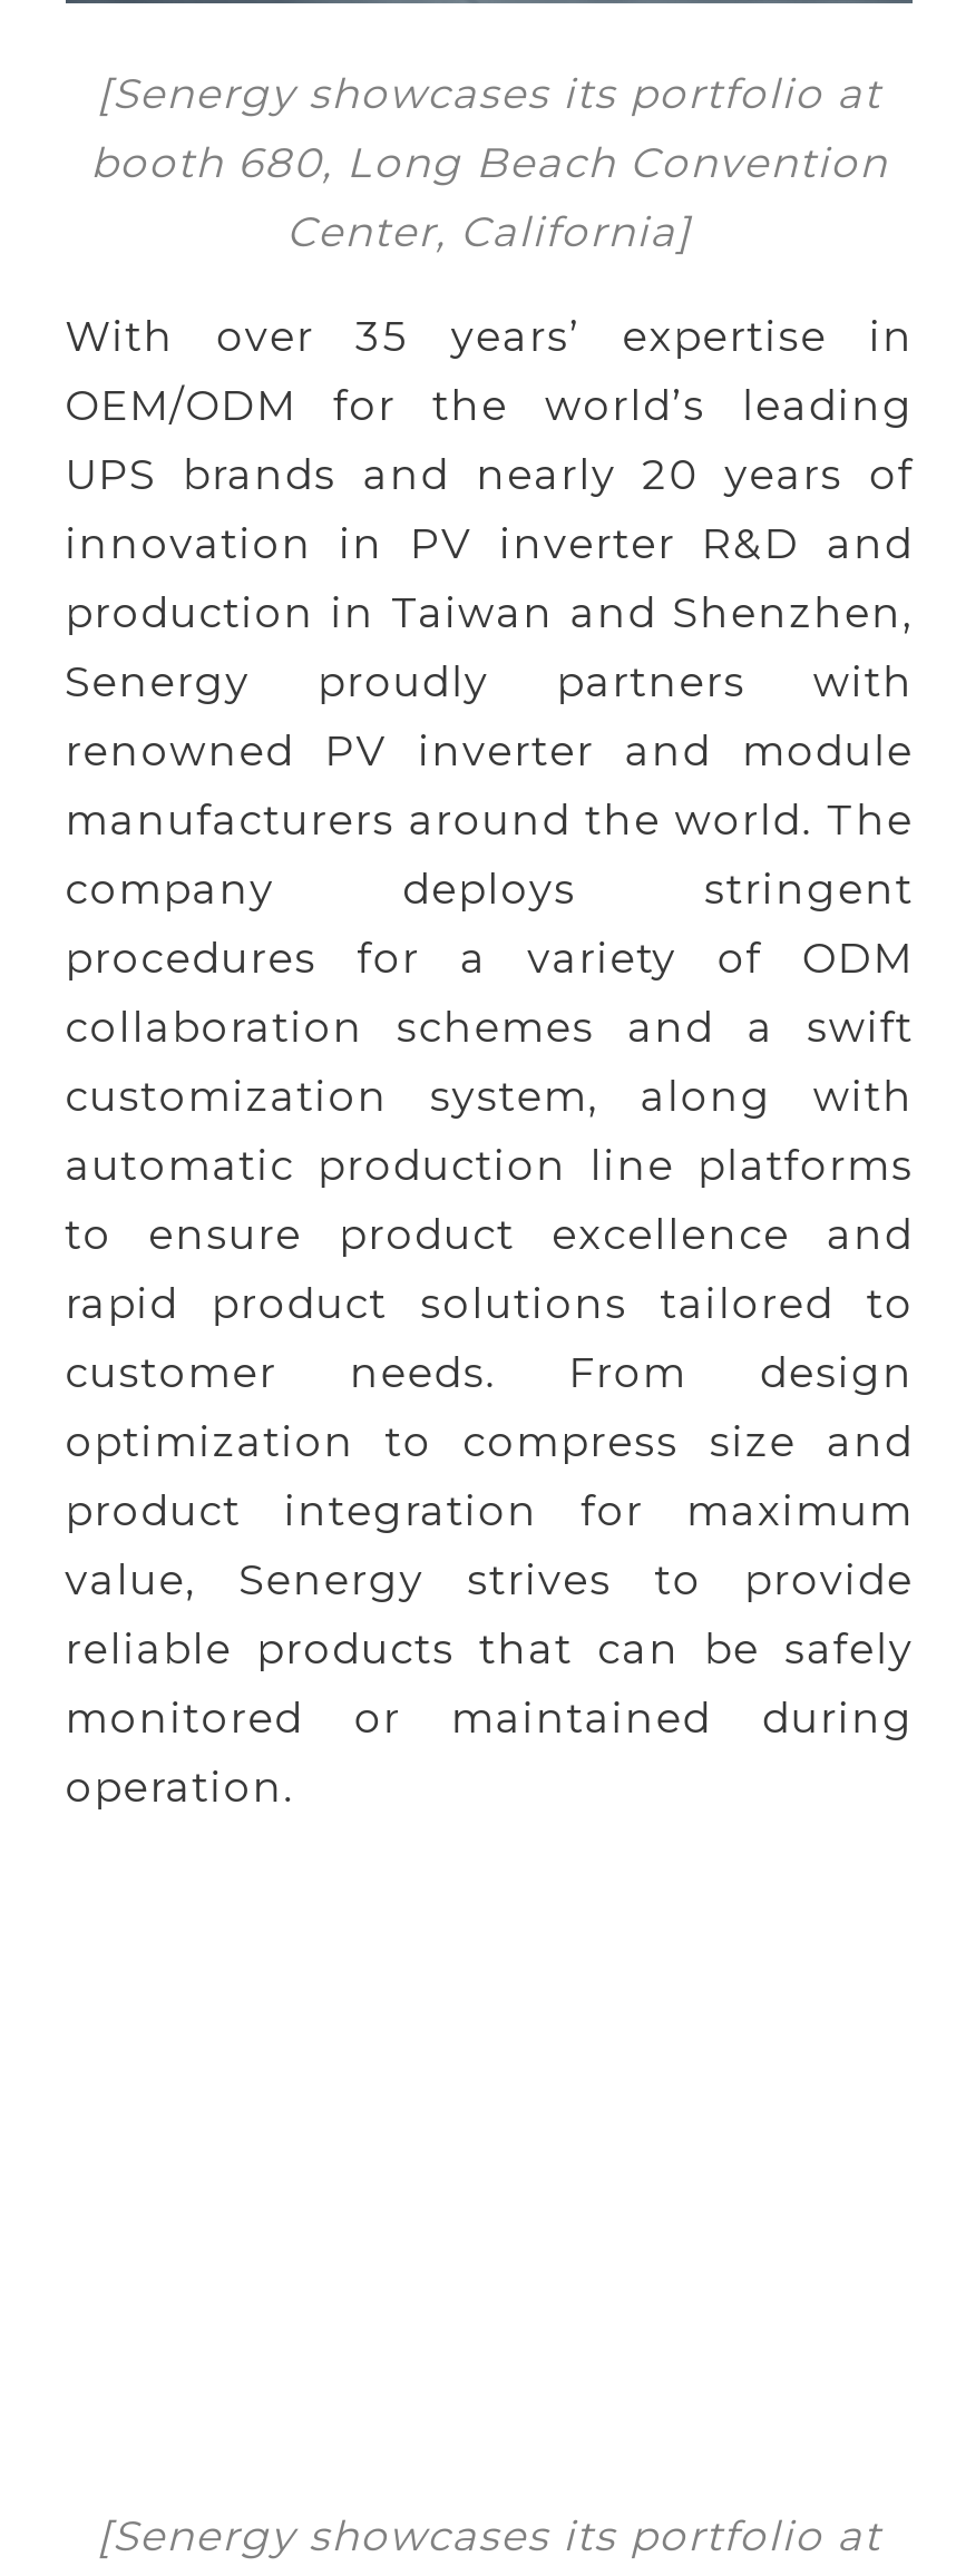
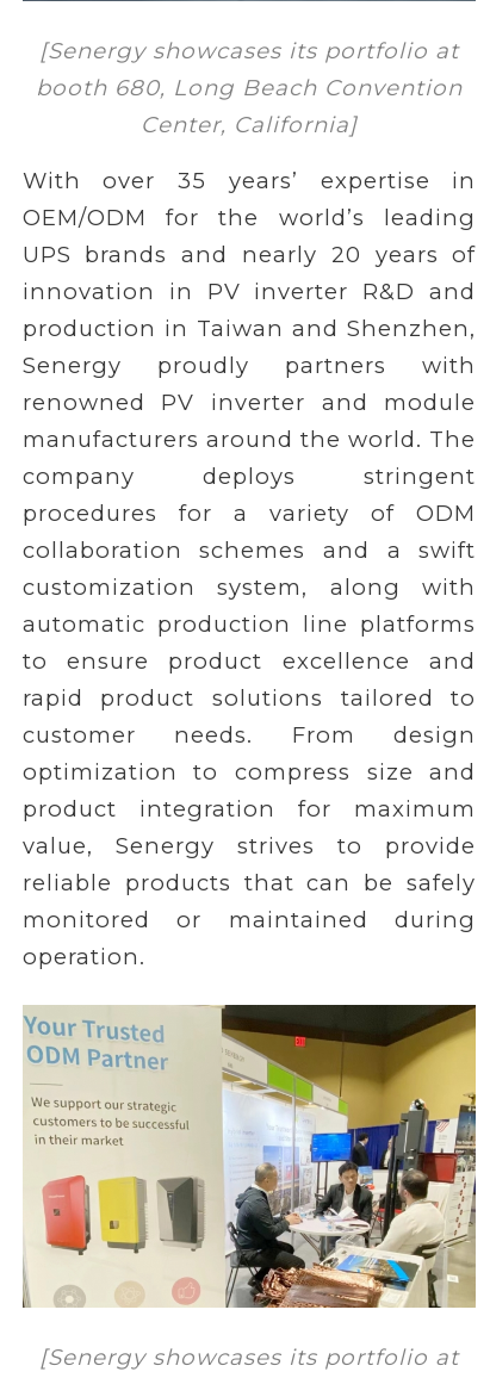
+ [image]
